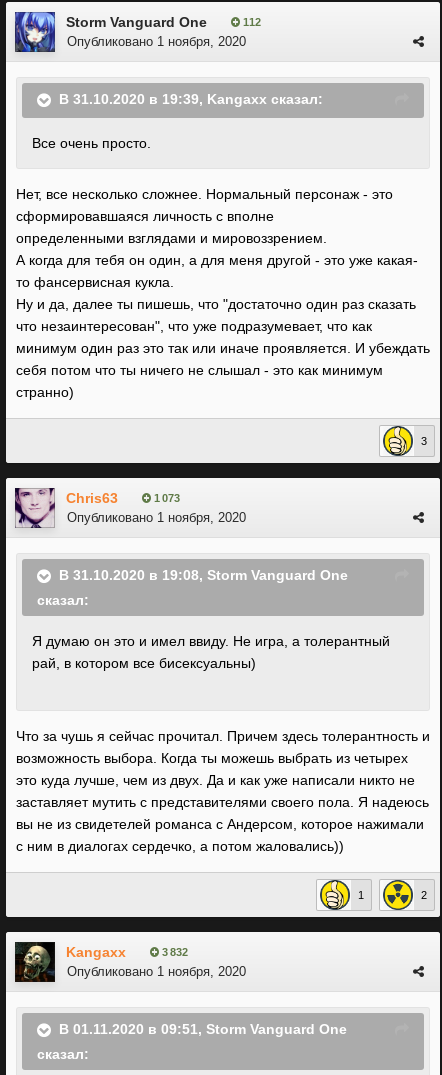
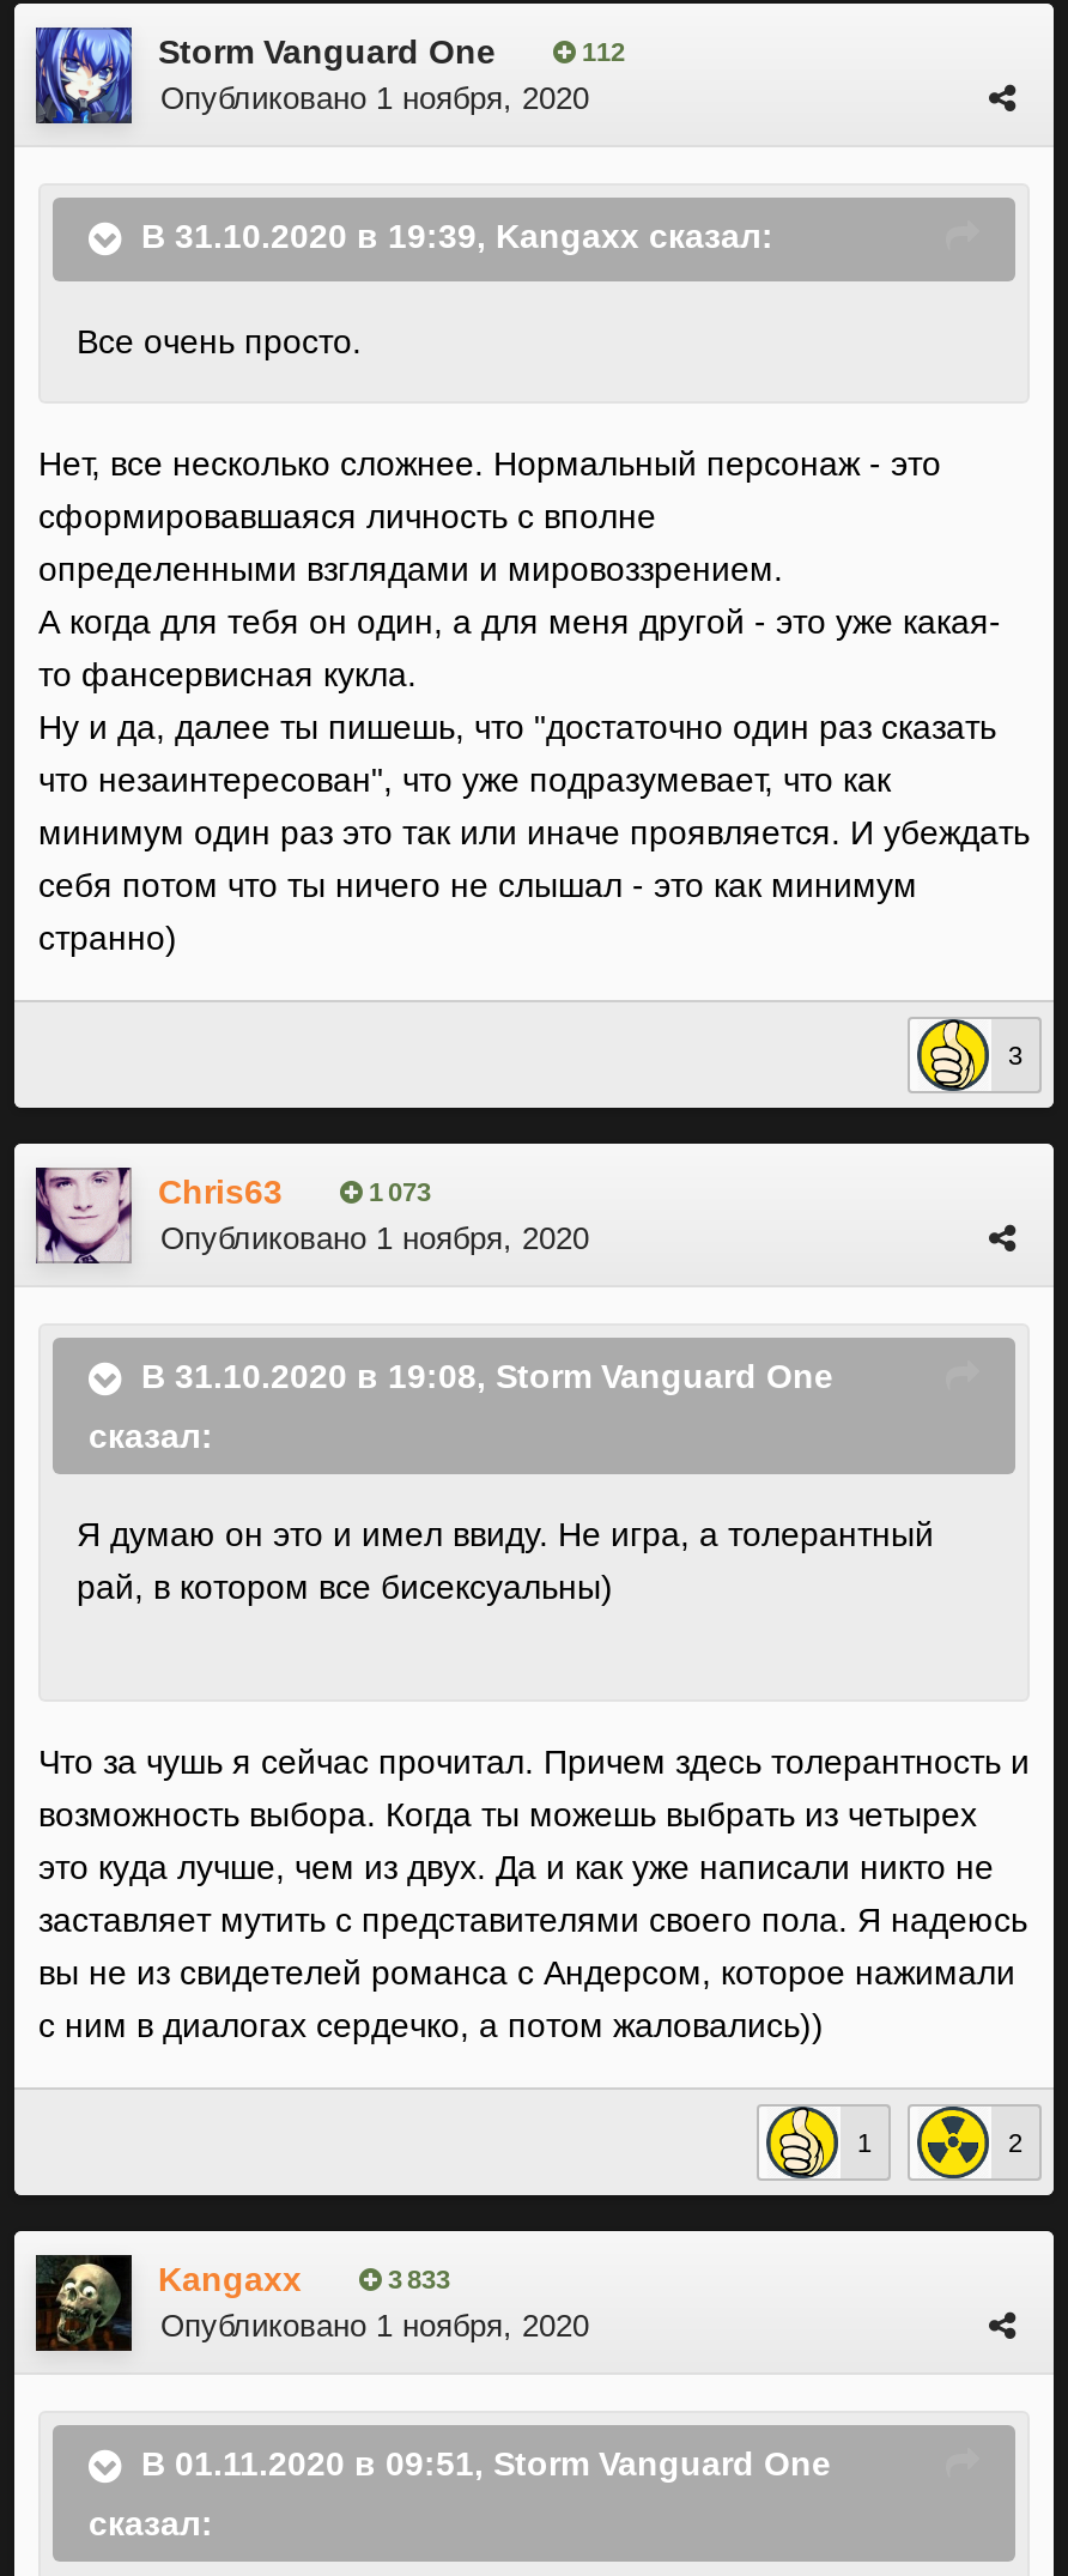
- 3 832
+ 3 833
